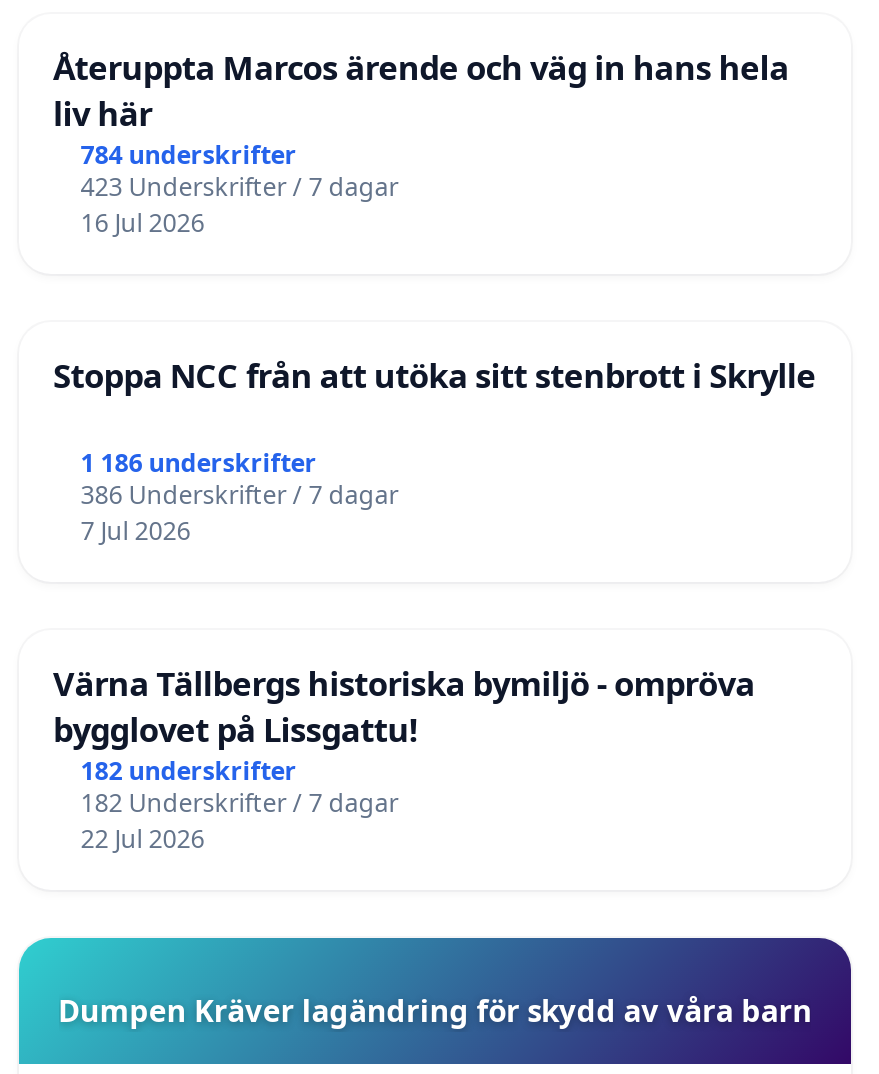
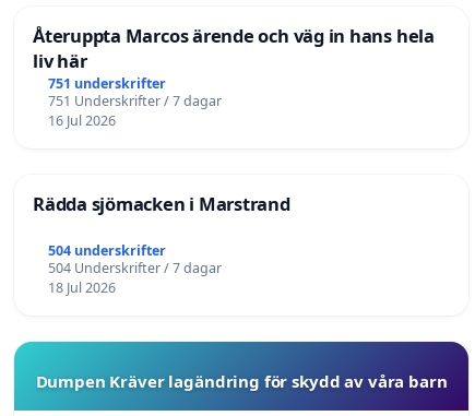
- 784 underskrifter
+ 751 underskrifter

- 423 Underskrifter / 7 dagar
+ 751 Underskrifter / 7 dagar

- Stoppa NCC från att utöka sitt stenbrott i Skrylle
- 1 186 underskrifter
- 386 Underskrifter / 7 dagar
- 7 Jul 2026
- Värna Tällbergs historiska bymiljö - ompröva
- bygglovet på Lissgattu!
- 182 underskrifter
- 182 Underskrifter / 7 dagar
- 22 Jul 2026
+ Rädda sjömacken i Marstrand
+ 504 underskrifter
+ 504 Underskrifter / 7 dagar
+ 18 Jul 2026
